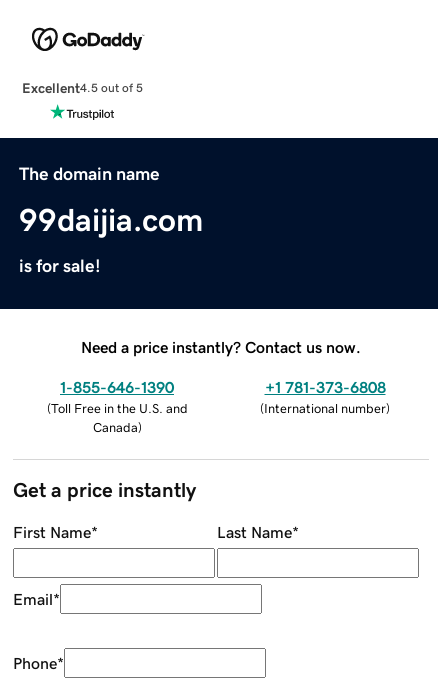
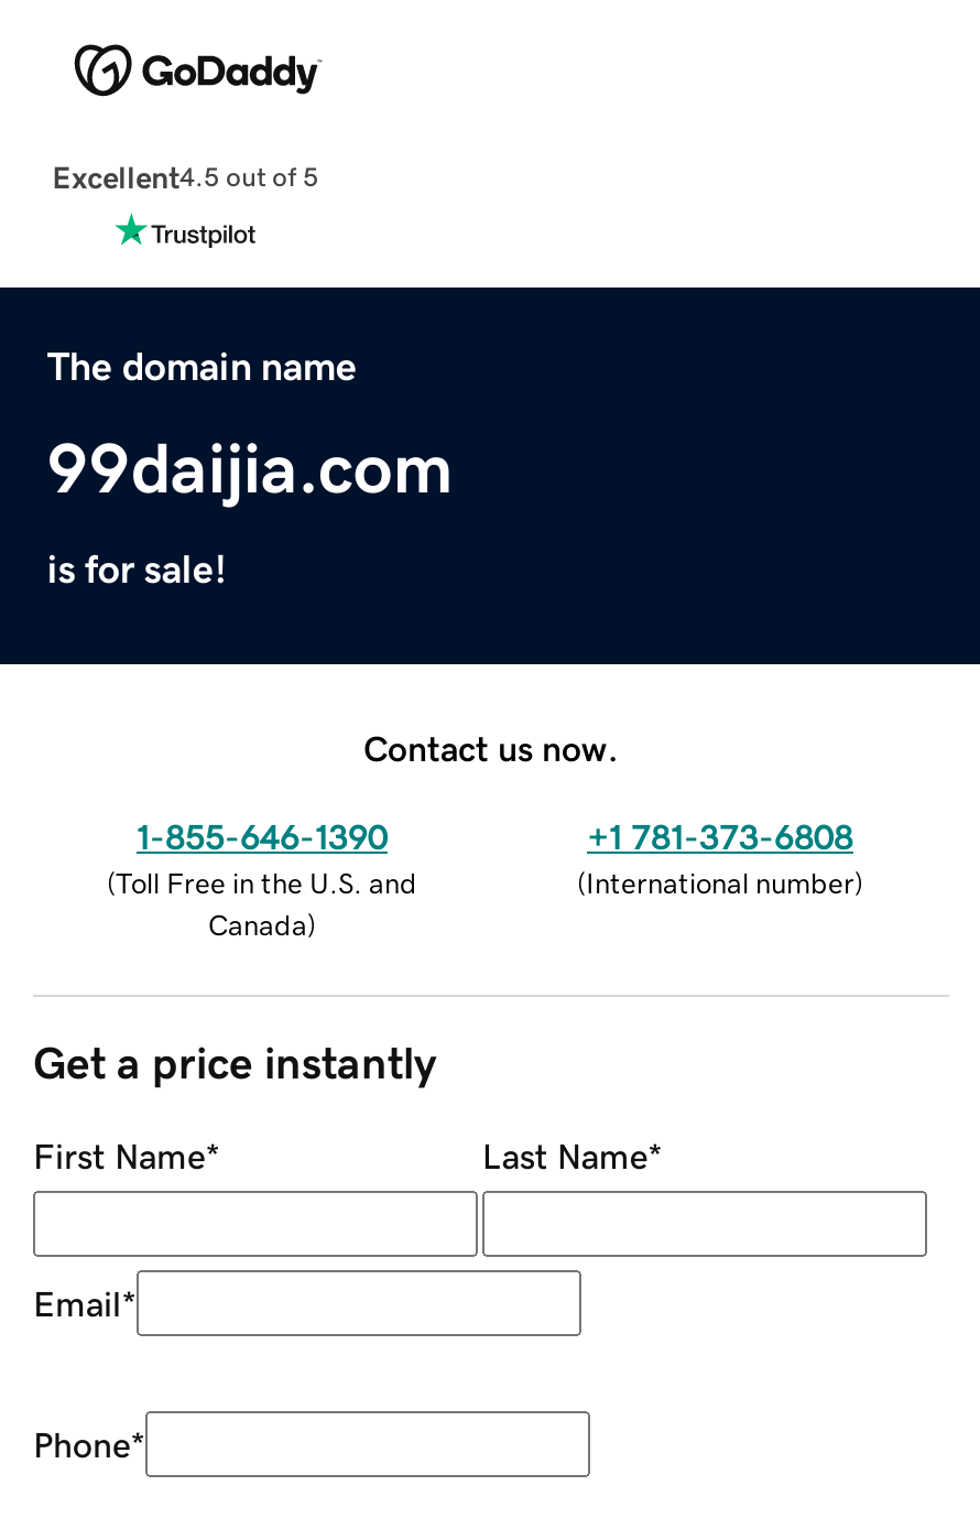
- Need a price instantly? Contact us now.
+ Contact us now.
